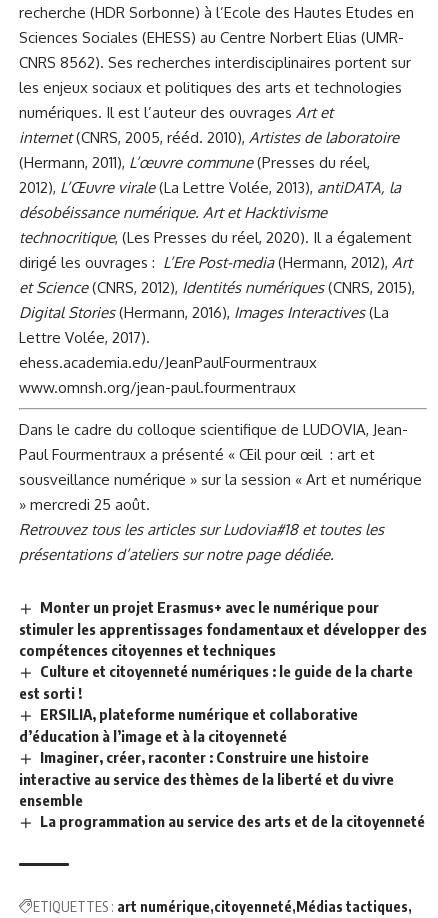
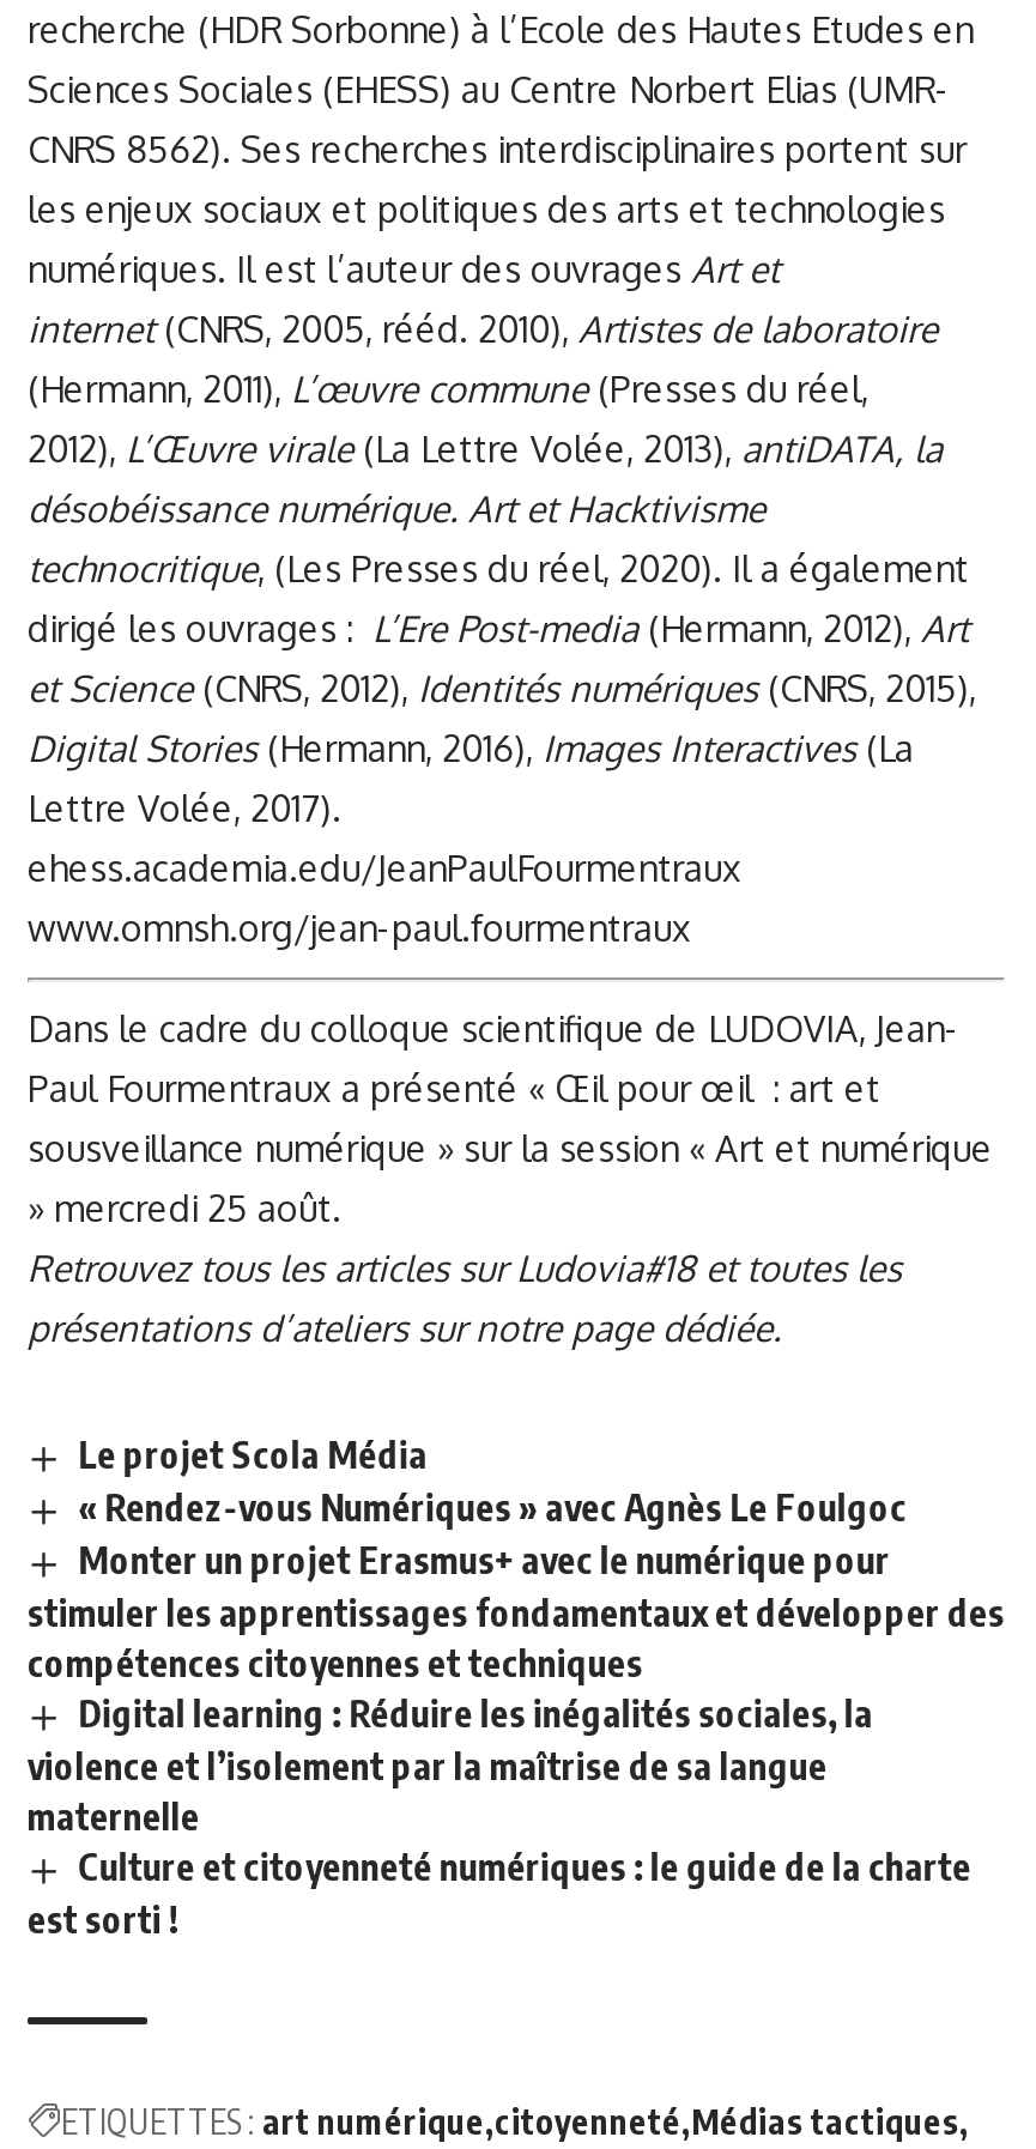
+ Le projet Scola Média
+ « Rendez-vous Numériques » avec Agnès Le Foulgoc

moved down: Monter un projet Erasmus+ avec le numérique pour | stimuler les apprentissages fondamentaux et développer des | compétences citoyennes et techniques

+ Digital learning : Réduire les inégalités sociales, la
+ violence et l’isolement par la maîtrise de sa langue
+ maternelle

moved down: Culture et citoyenneté numériques : le guide de la charte | est sorti !

- ERSILIA, plateforme numérique et collaborative
- d’éducation à l’image et à la citoyenneté
- Imaginer, créer, raconter : Construire une histoire
- interactive au service des thèmes de la liberté et du vivre
- ensemble
- La programmation au service des arts et de la citoyenneté
